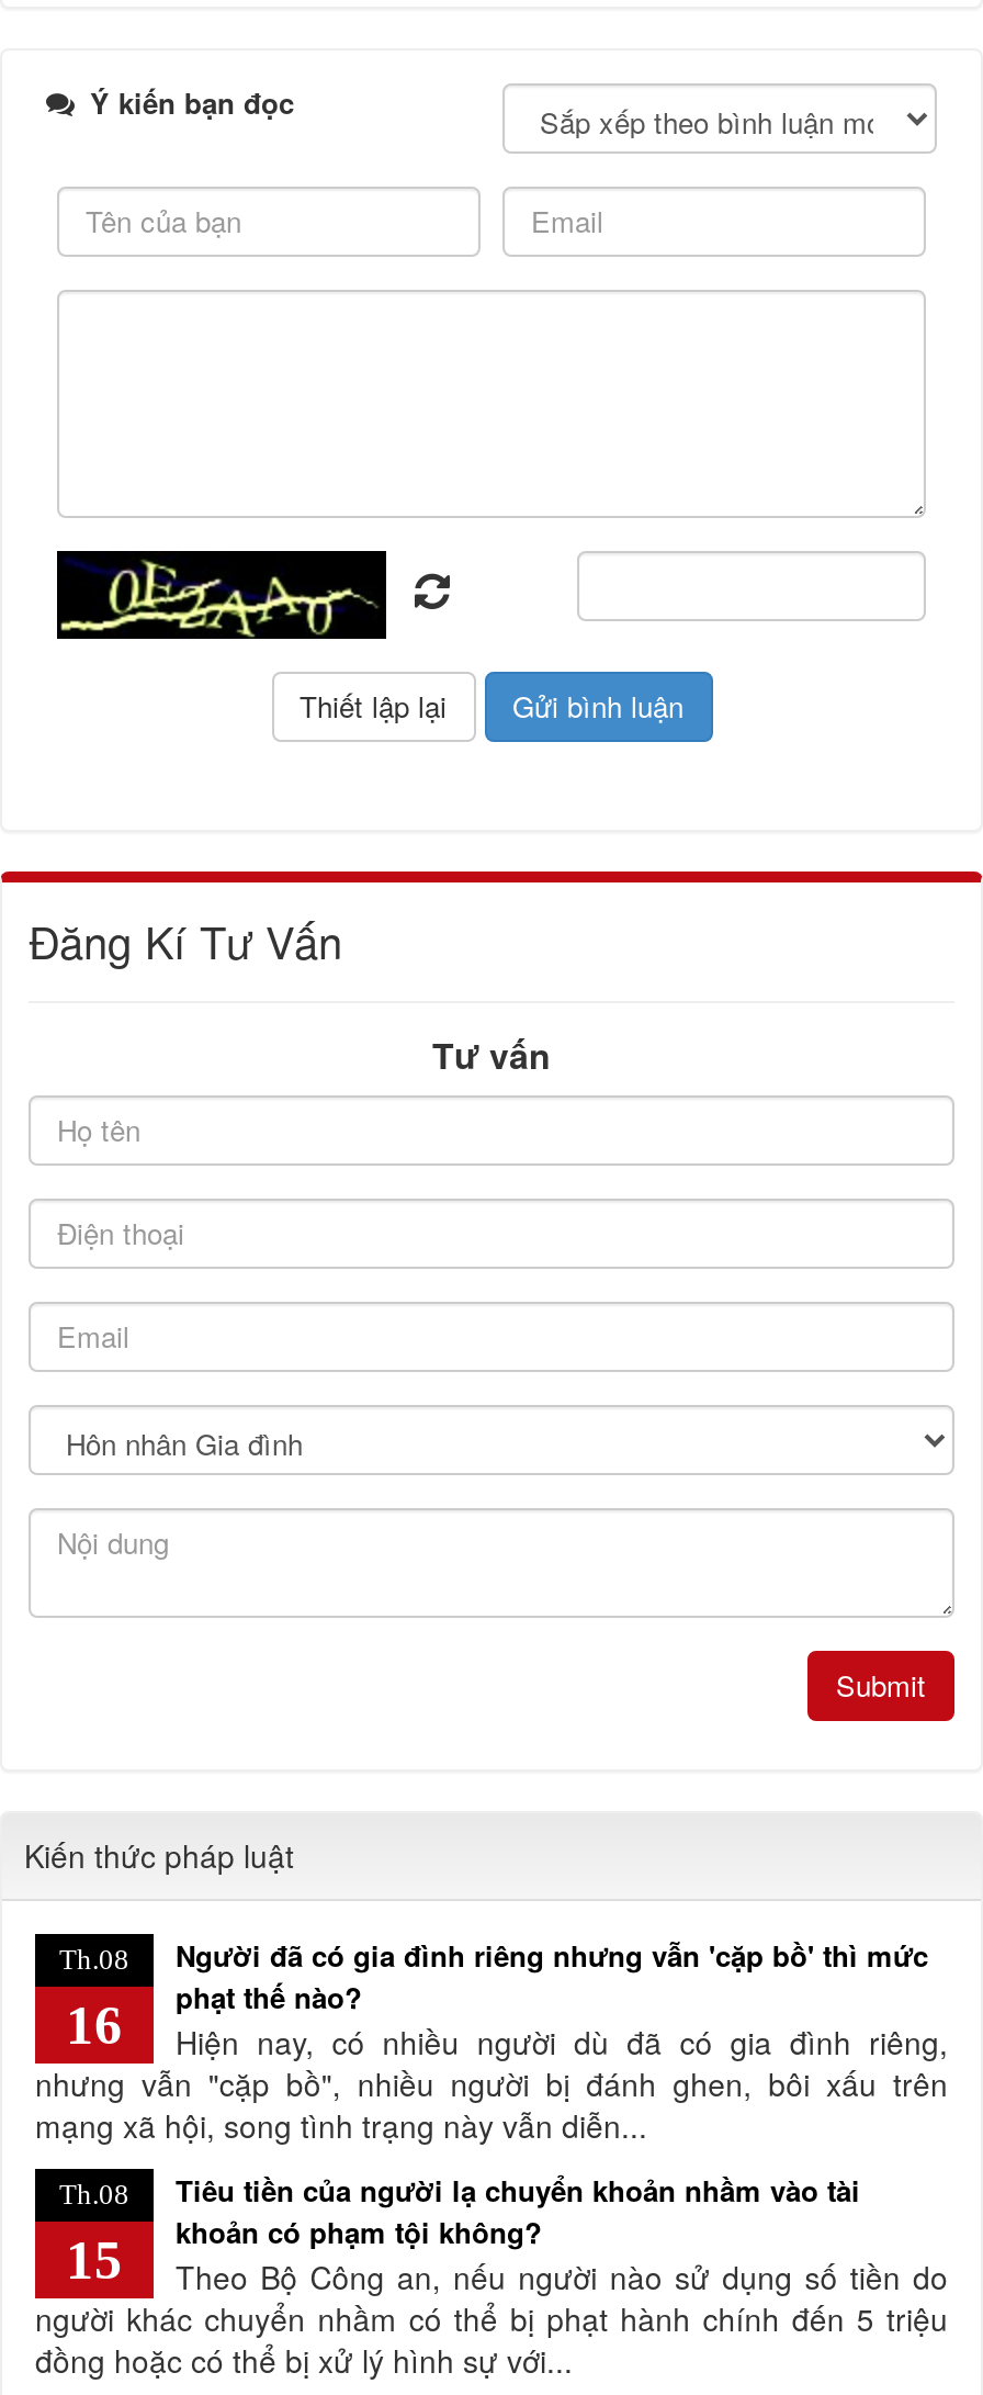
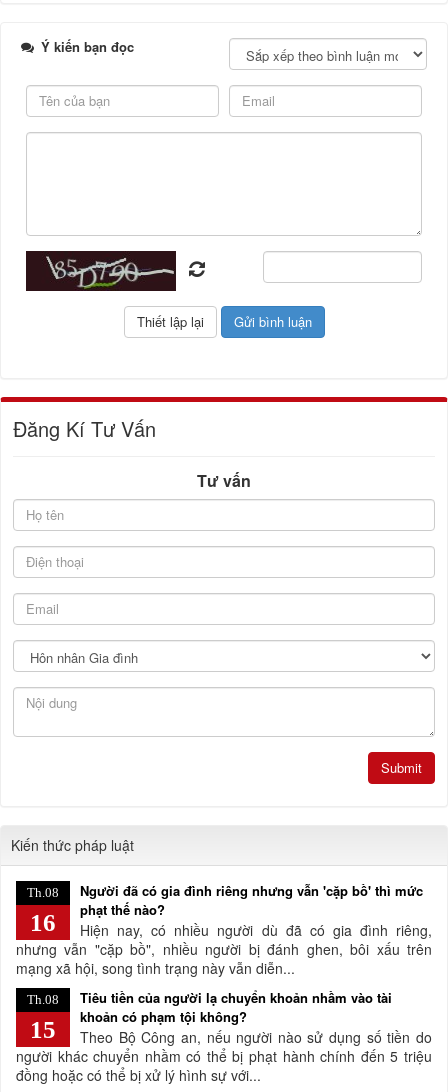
- [image]
+ [image]
